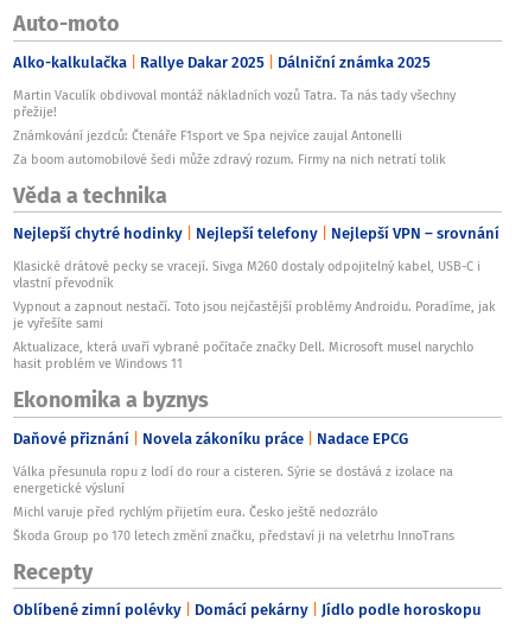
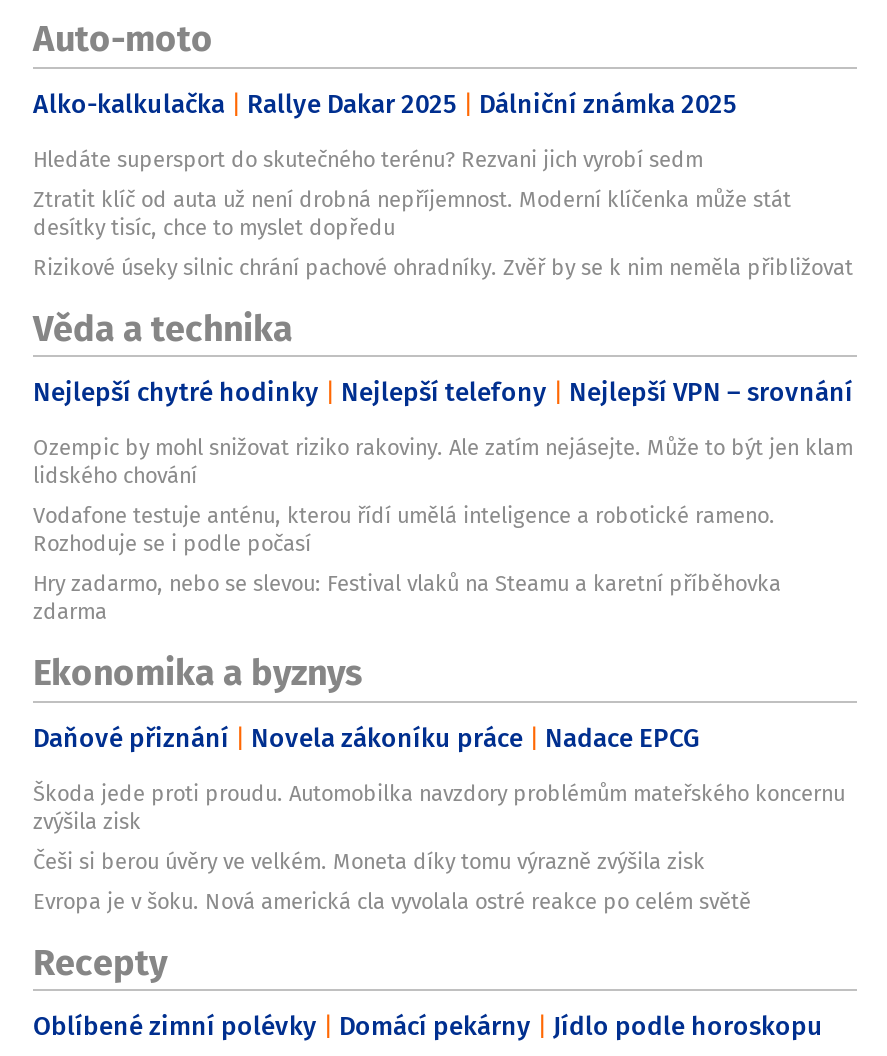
- Martin Vaculík obdivoval montáž nákladních vozů Tatra. Ta nás tady všechny
- přežije!
- Známkování jezdců: Čtenáře F1sport ve Spa nejvíce zaujal Antonelli
- Za boom automobilové šedi může zdravý rozum. Firmy na nich netratí tolik
+ Hledáte supersport do skutečného terénu? Rezvani jich vyrobí sedm
+ Ztratit klíč od auta už není drobná nepříjemnost. Moderní klíčenka může stát
+ desítky tisíc, chce to myslet dopředu
+ Rizikové úseky silnic chrání pachové ohradníky. Zvěř by se k nim neměla přibližovat

- Klasické drátové pecky se vracejí. Sivga M260 dostaly odpojitelný kabel, USB-C i
- vlastní převodník
- Vypnout a zapnout nestačí. Toto jsou nejčastější problémy Androidu. Poradíme, jak
- je vyřešíte sami
- Aktualizace, která uvaří vybrané počítače značky Dell. Microsoft musel narychlo
- hasit problém ve Windows 11
+ Ozempic by mohl snižovat riziko rakoviny. Ale zatím nejásejte. Může to být jen klam
+ lidského chování
+ Vodafone testuje anténu, kterou řídí umělá inteligence a robotické rameno.
+ Rozhoduje se i podle počasí
+ Hry zadarmo, nebo se slevou: Festival vlaků na Steamu a karetní příběhovka
+ zdarma

- Válka přesunula ropu z lodí do rour a cisteren. Sýrie se dostává z izolace na
- energetické výsluní
- Michl varuje před rychlým přijetím eura. Česko ještě nedozrálo
- Škoda Group po 170 letech změní značku, představí ji na veletrhu InnoTrans
+ Škoda jede proti proudu. Automobilka navzdory problémům mateřského koncernu
+ zvýšila zisk
+ Češi si berou úvěry ve velkém. Moneta díky tomu výrazně zvýšila zisk
+ Evropa je v šoku. Nová americká cla vyvolala ostré reakce po celém světě
